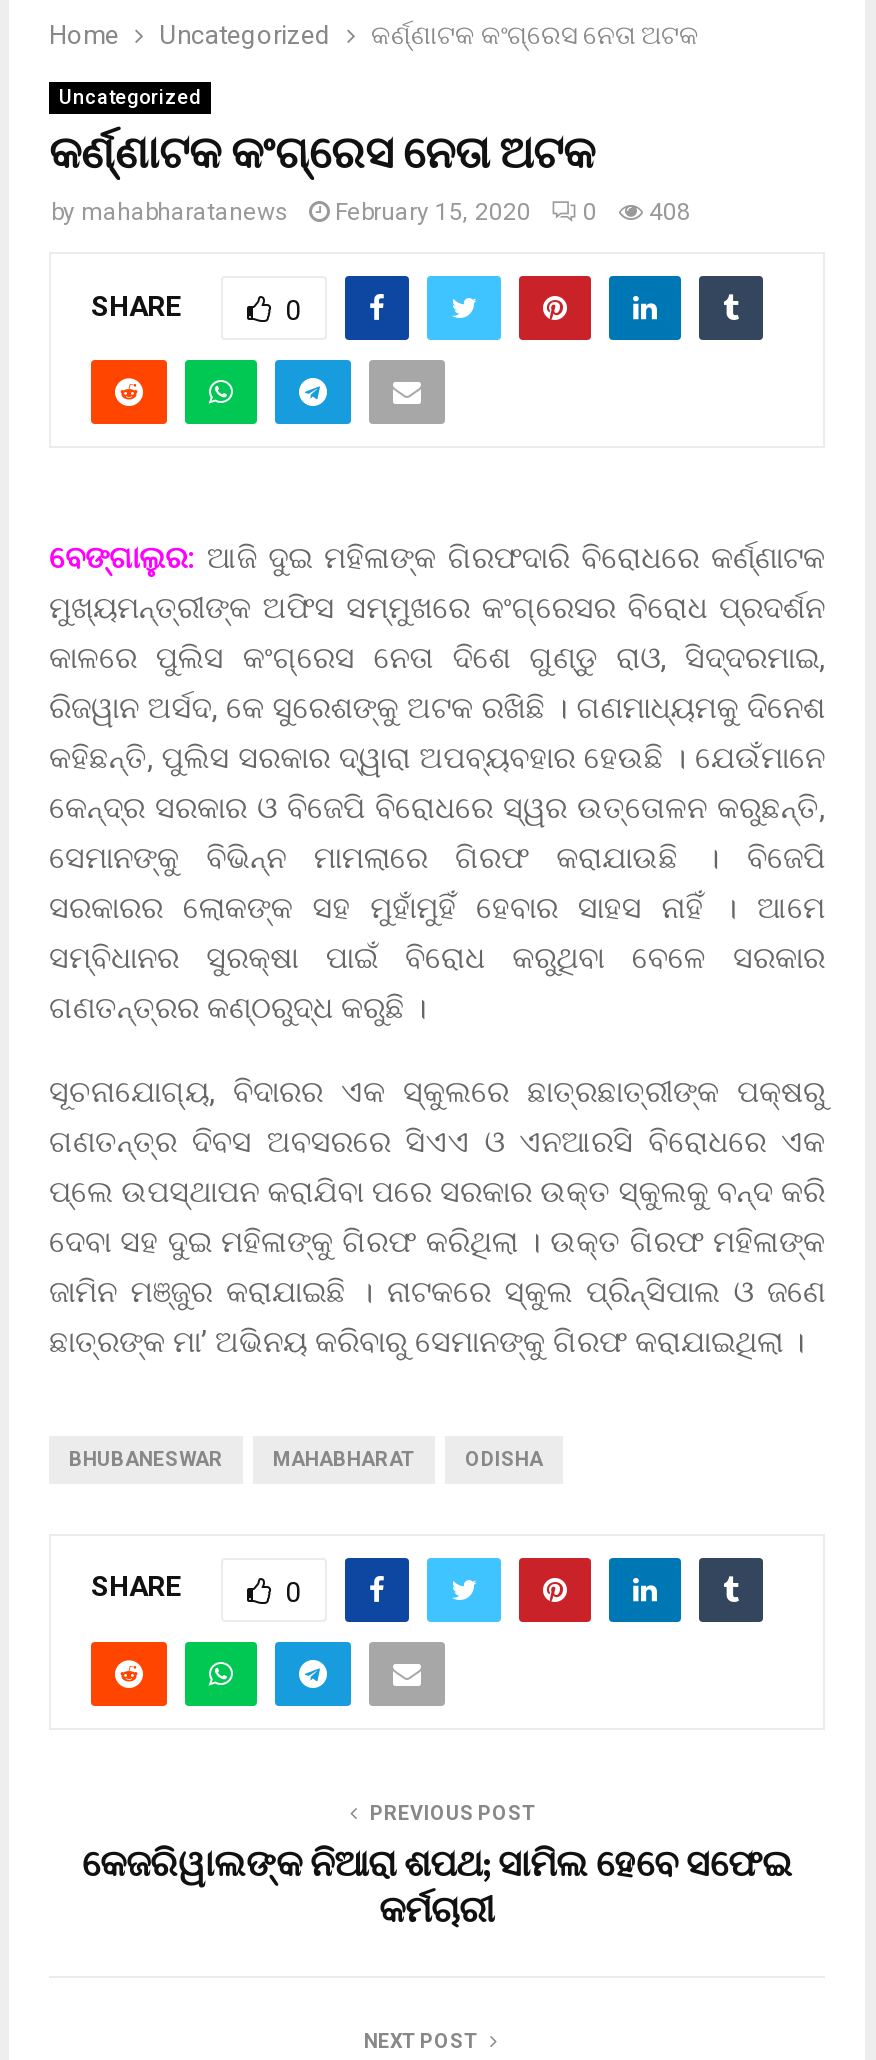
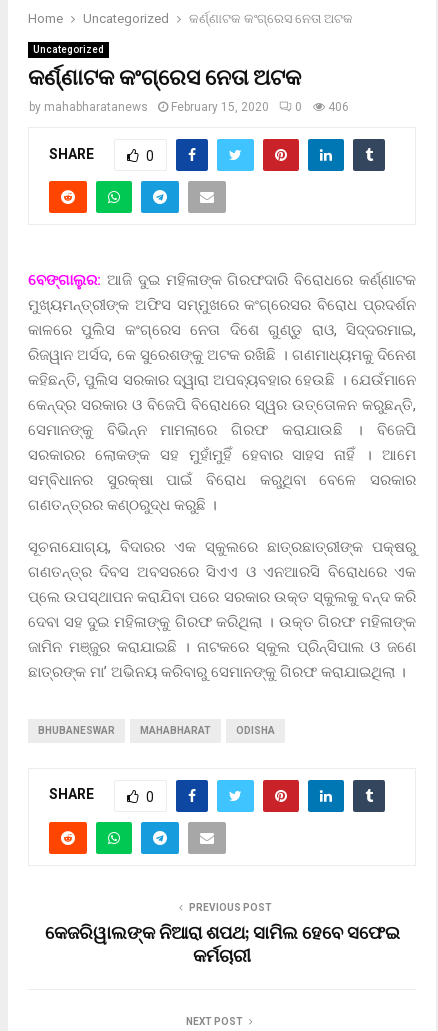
- by mahabharatanews February 15, 2020 0 408
+ by mahabharatanews February 15, 2020 0 406
